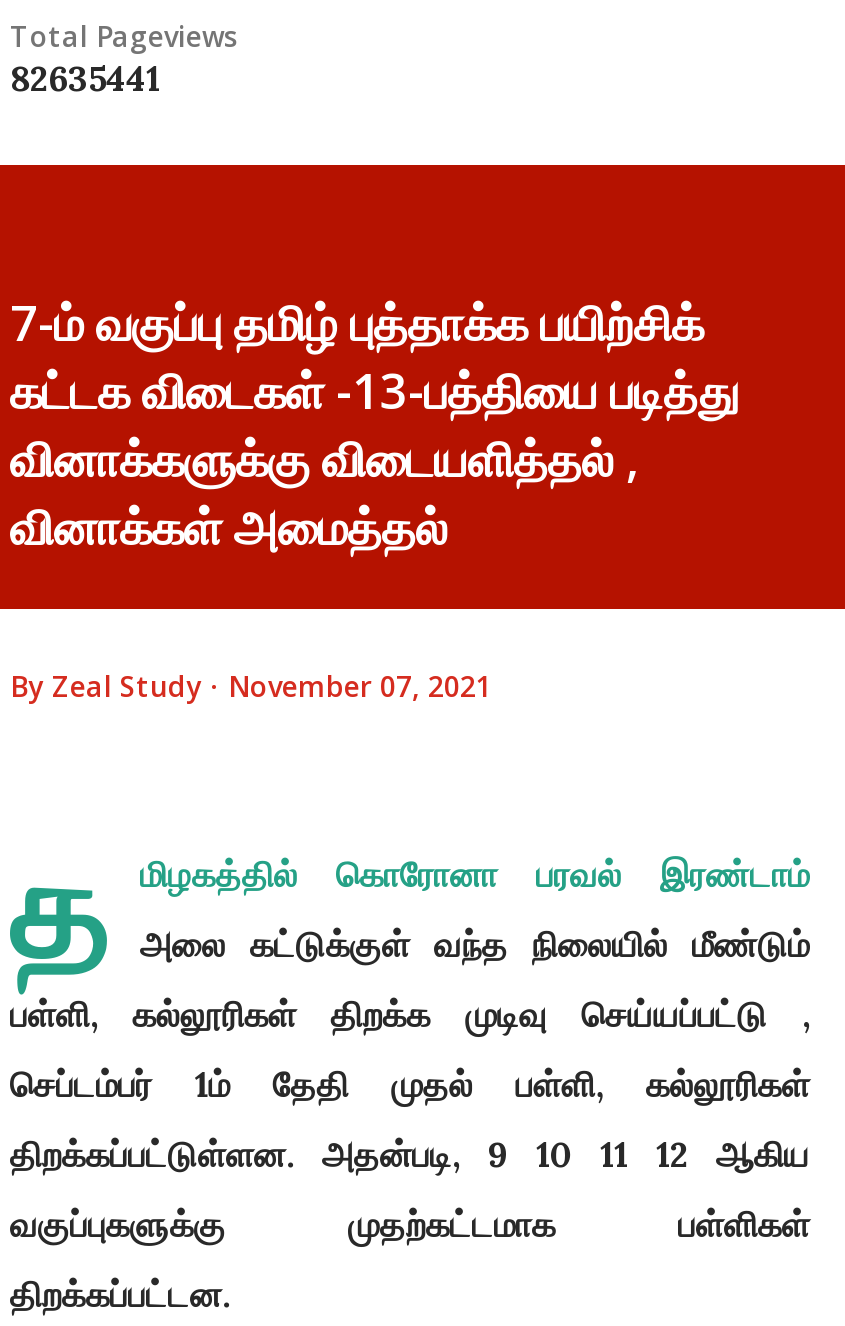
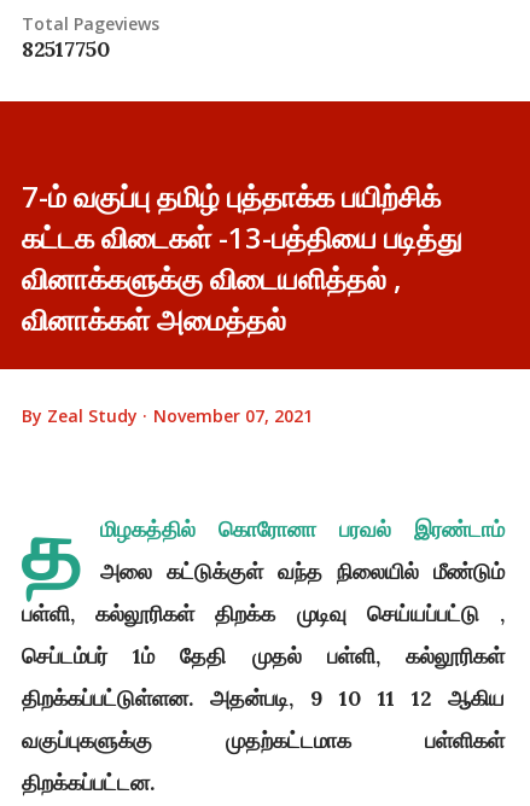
- 82635441
+ 82517750
